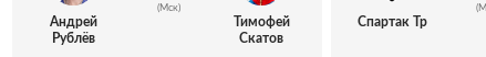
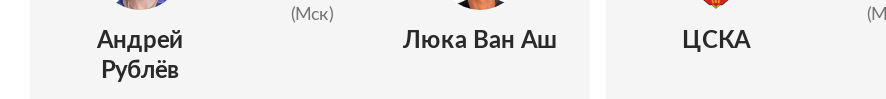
- Тимофей
- Скатов
+ Люка Ван Аш

- Спартак Тр
+ ЦСКА
